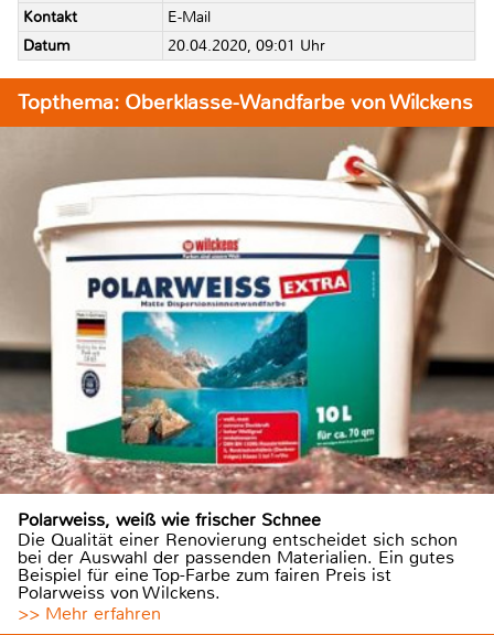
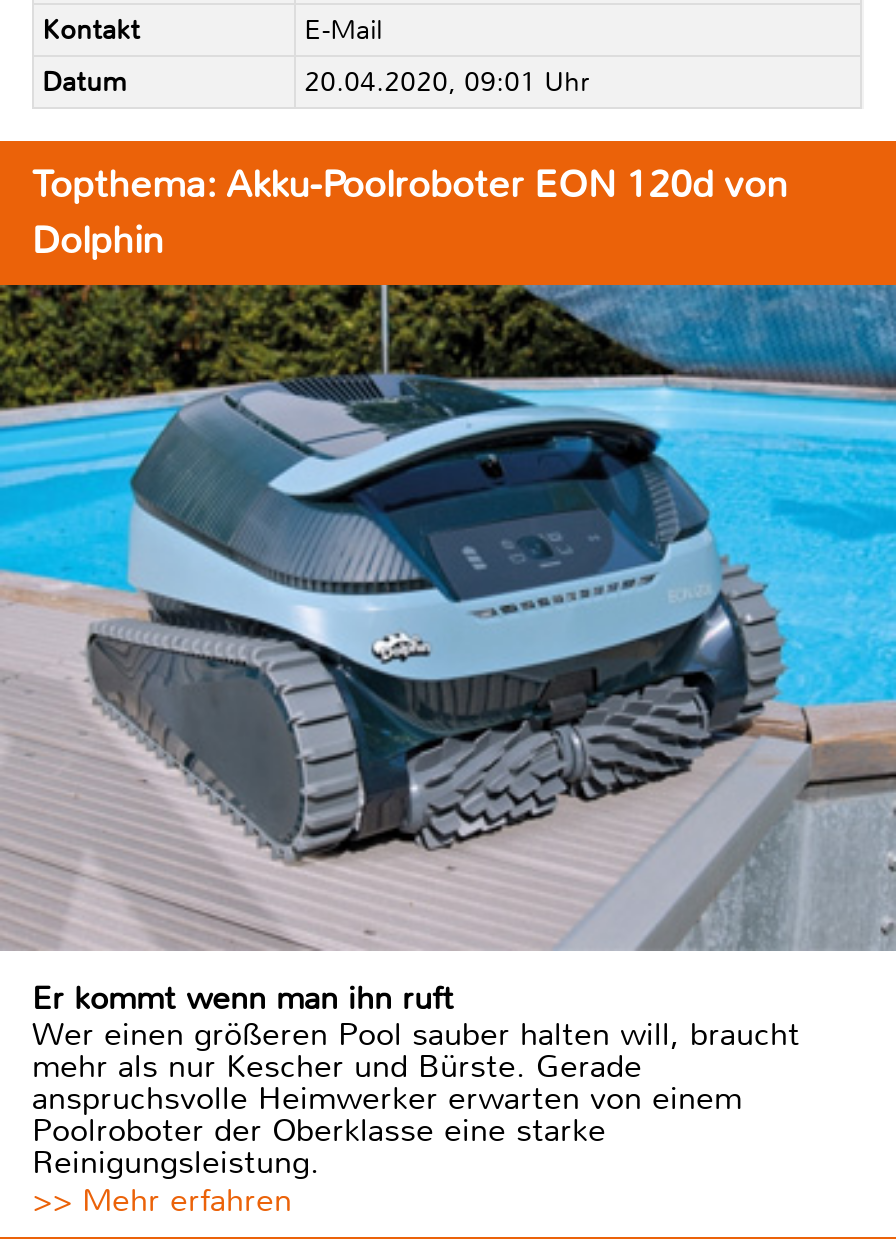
- Topthema: Oberklasse-Wandfarbe von Wilckens
+ Topthema: Akku-Poolroboter EON 120d von
+ Dolphin

- [image]
- Polarweiss, weiß wie frischer Schnee
- Die Qualität einer Renovierung entscheidet sich schon
- bei der Auswahl der passenden Materialien. Ein gutes
- Beispiel für eine Top-Farbe zum fairen Preis ist
- Polarweiss von Wilckens.
+ [image]
+ Er kommt wenn man ihn ruft
+ Wer einen größeren Pool sauber halten will, braucht
+ mehr als nur Kescher und Bürste. Gerade
+ anspruchsvolle Heimwerker erwarten von einem
+ Poolroboter der Oberklasse eine starke
+ Reinigungsleistung.
